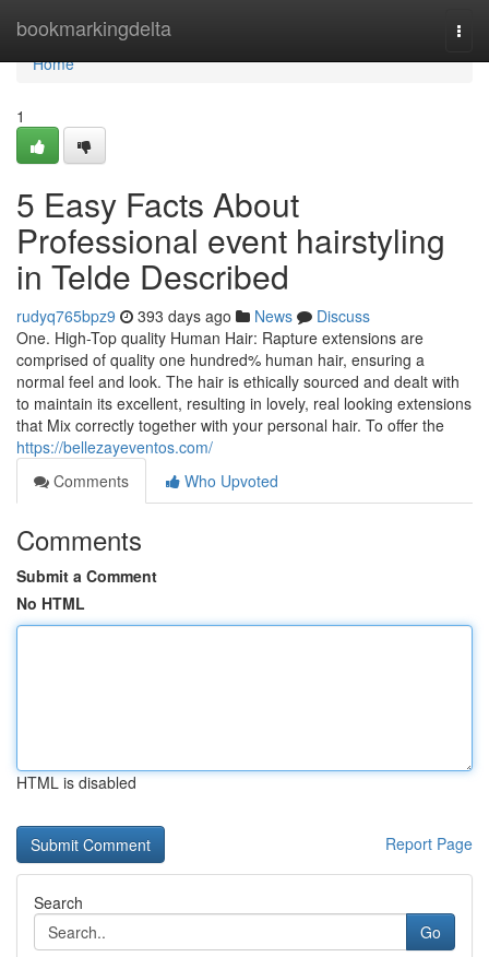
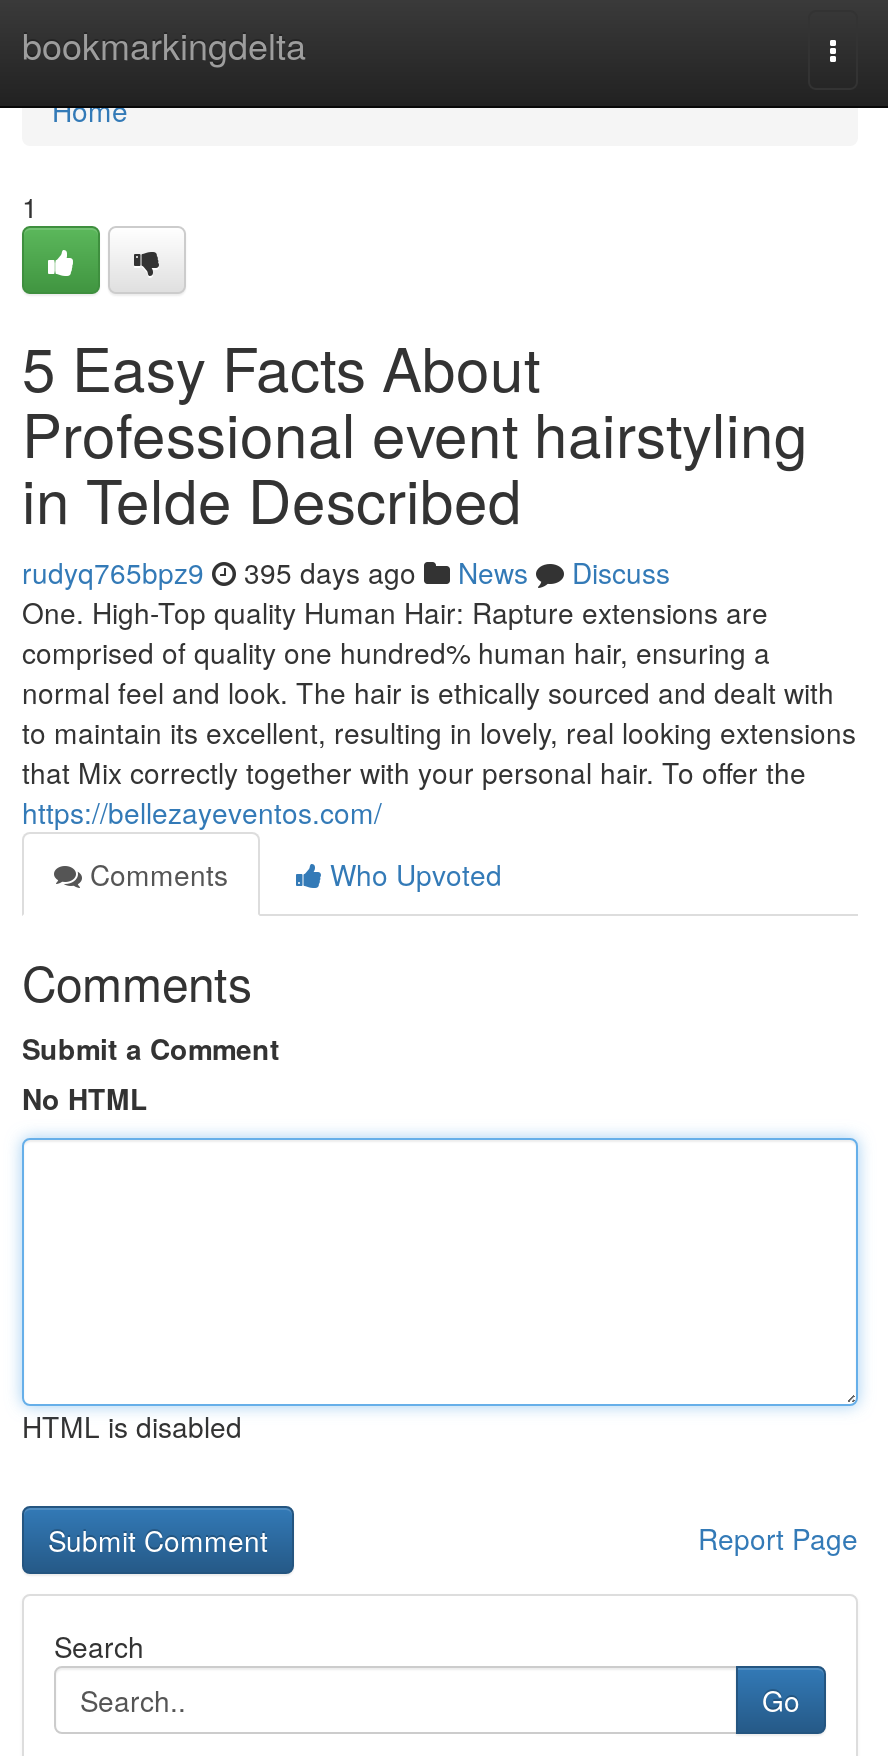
- rudyq765bpz9 393 days ago News Discuss
+ rudyq765bpz9 395 days ago News Discuss
